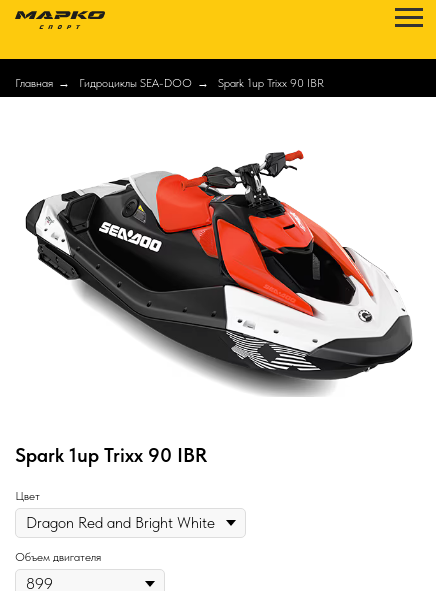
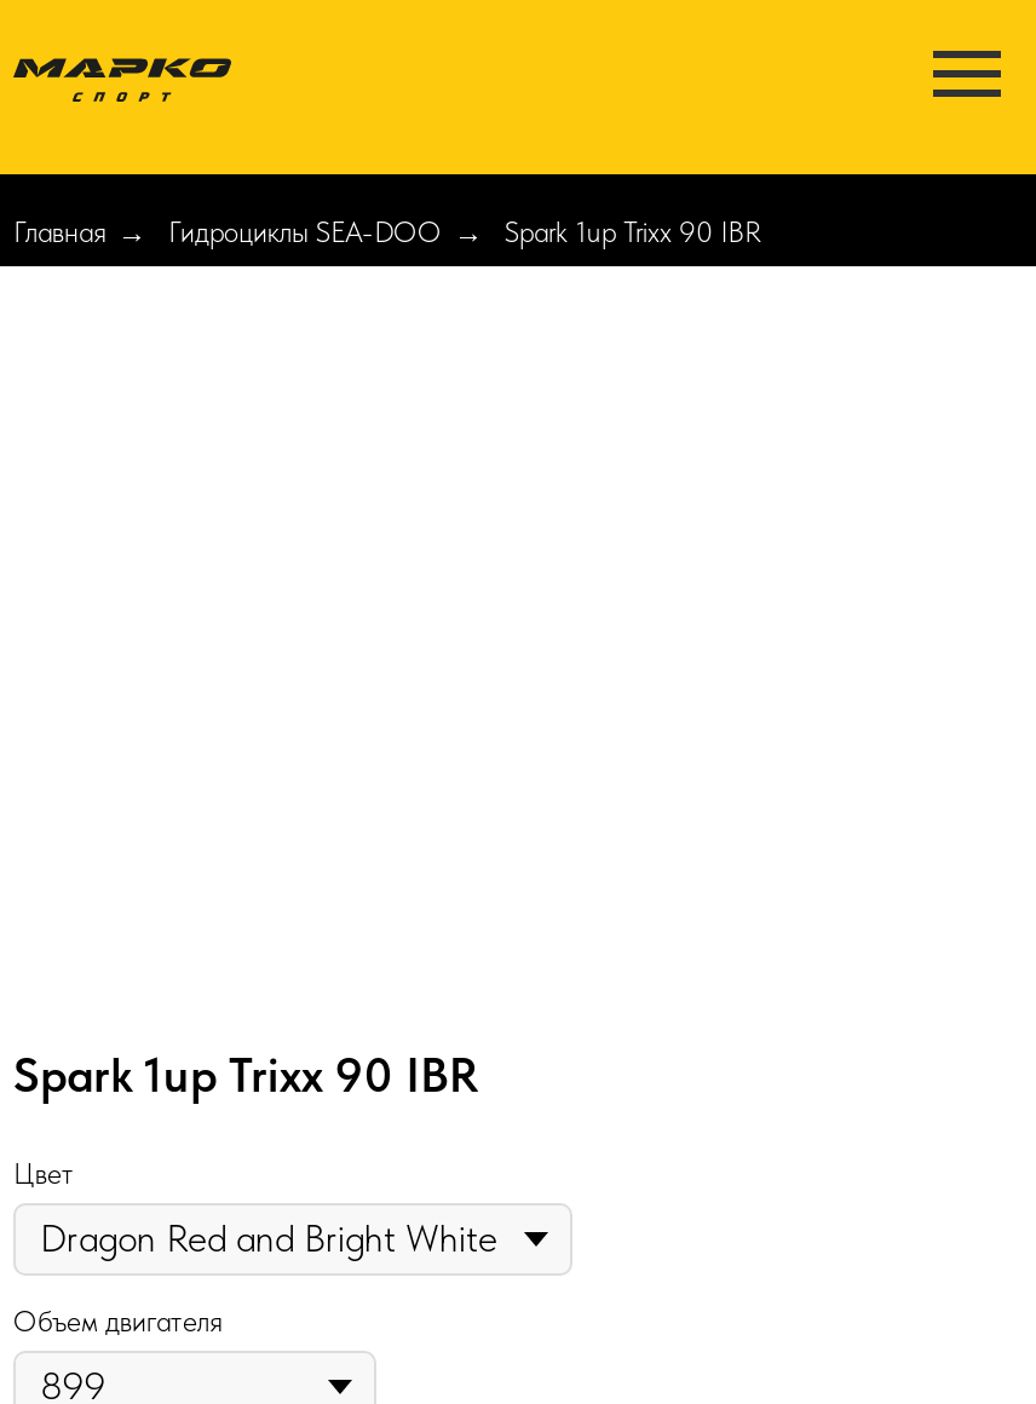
- [image]
